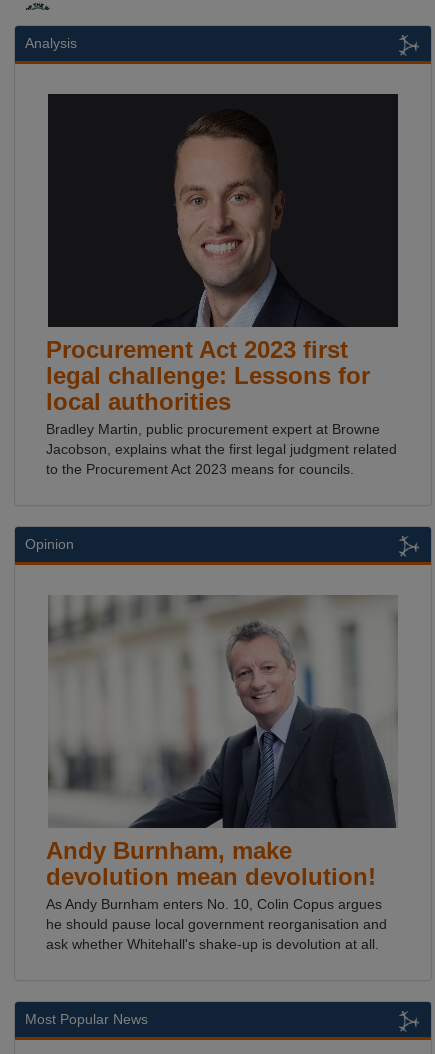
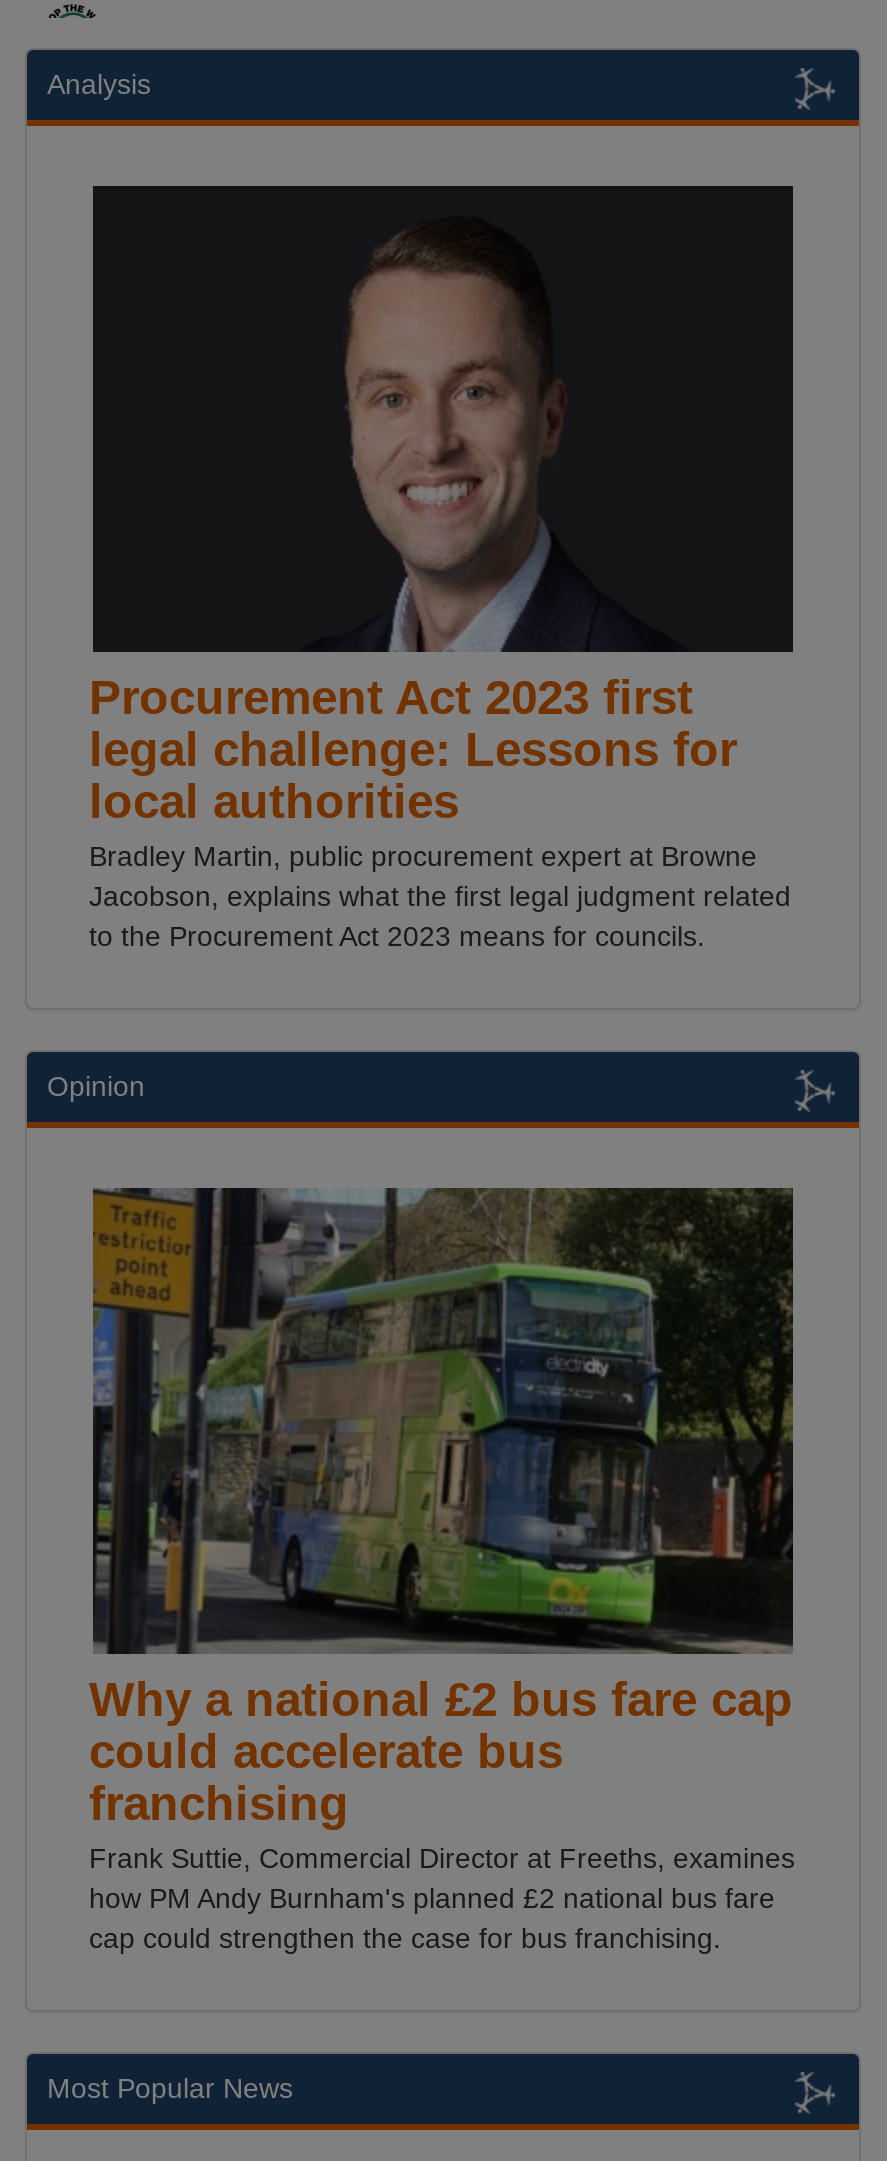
- [image]
- Andy Burnham, make
- devolution mean devolution!
- As Andy Burnham enters No. 10, Colin Copus argues
- he should pause local government reorganisation and
- ask whether Whitehall's shake-up is devolution at all.
+ [image]
+ Why a national £2 bus fare cap
+ could accelerate bus
+ franchising
+ Frank Suttie, Commercial Director at Freeths, examines
+ how PM Andy Burnham's planned £2 national bus fare
+ cap could strengthen the case for bus franchising.
